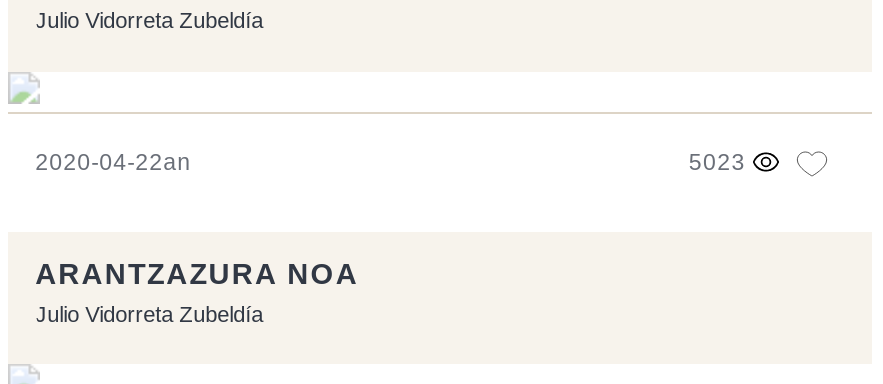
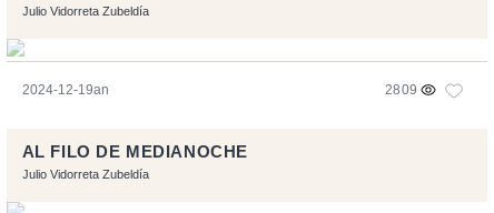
- 2020-04-22an
- 5023
+ 2024-12-19an
+ 2809

- ARANTZAZURA NOA
+ AL FILO DE MEDIANOCHE
